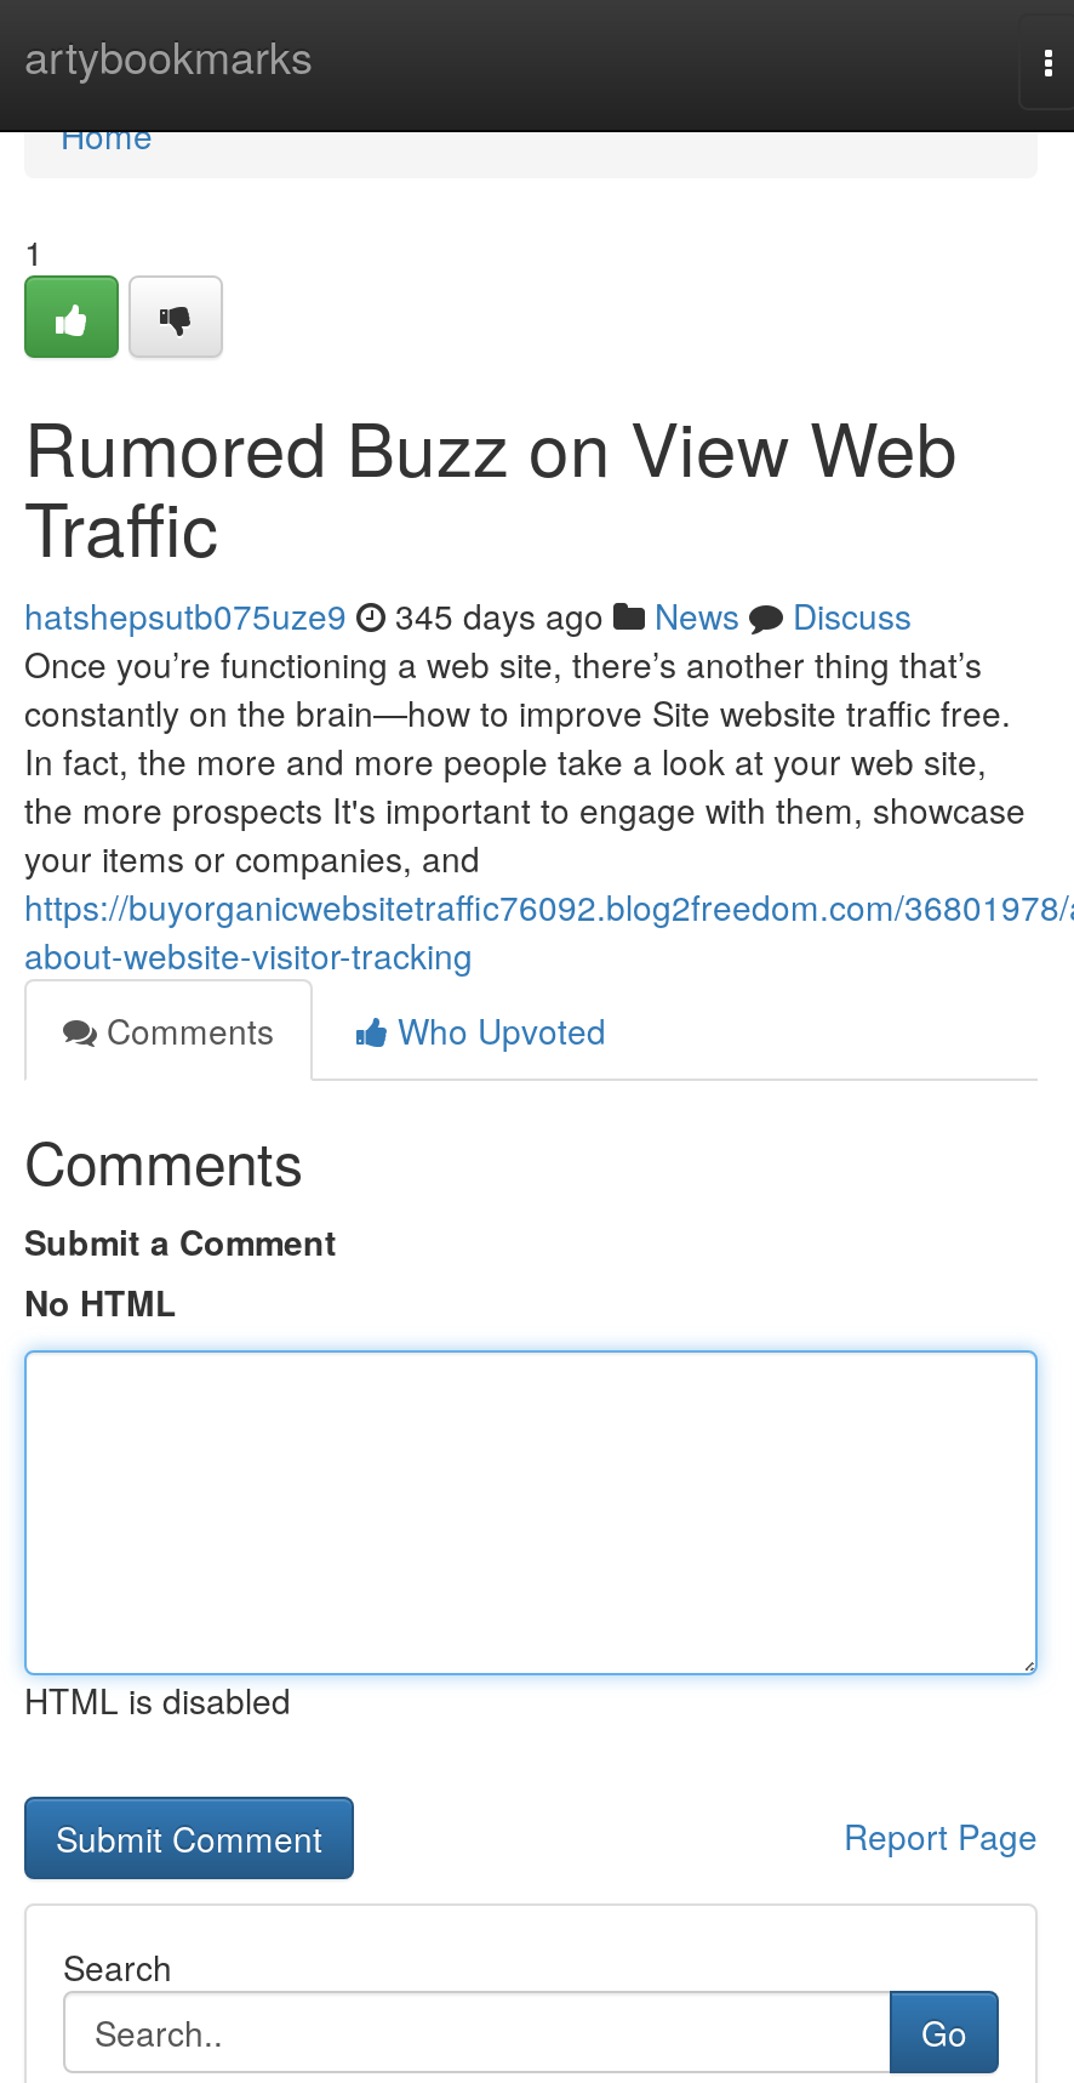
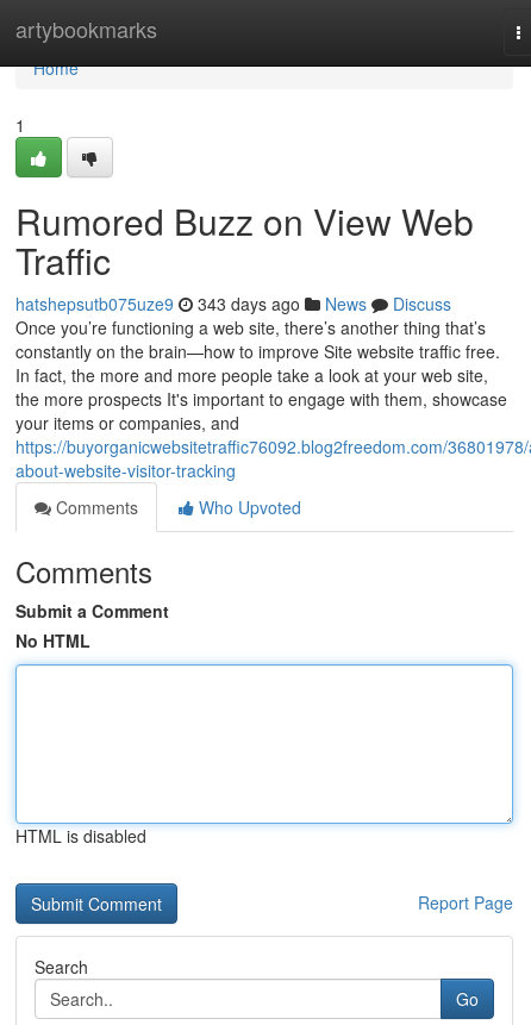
- hatshepsutb075uze9 345 days ago News Discuss
+ hatshepsutb075uze9 343 days ago News Discuss
